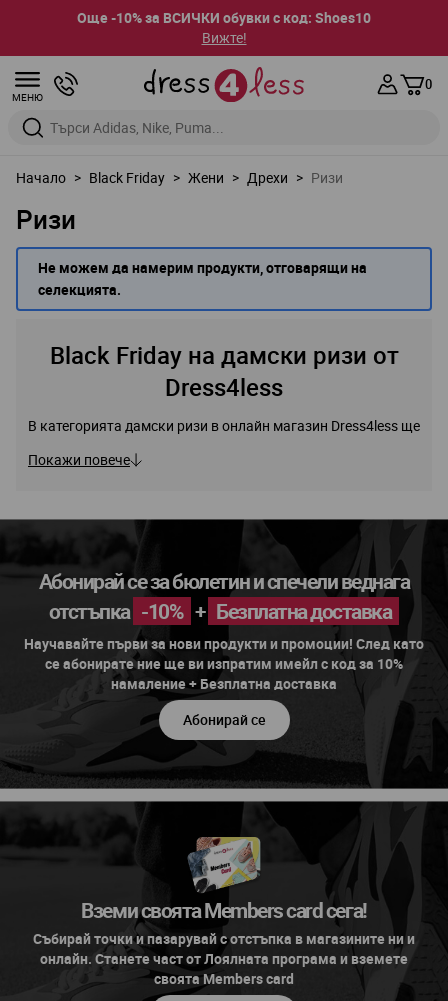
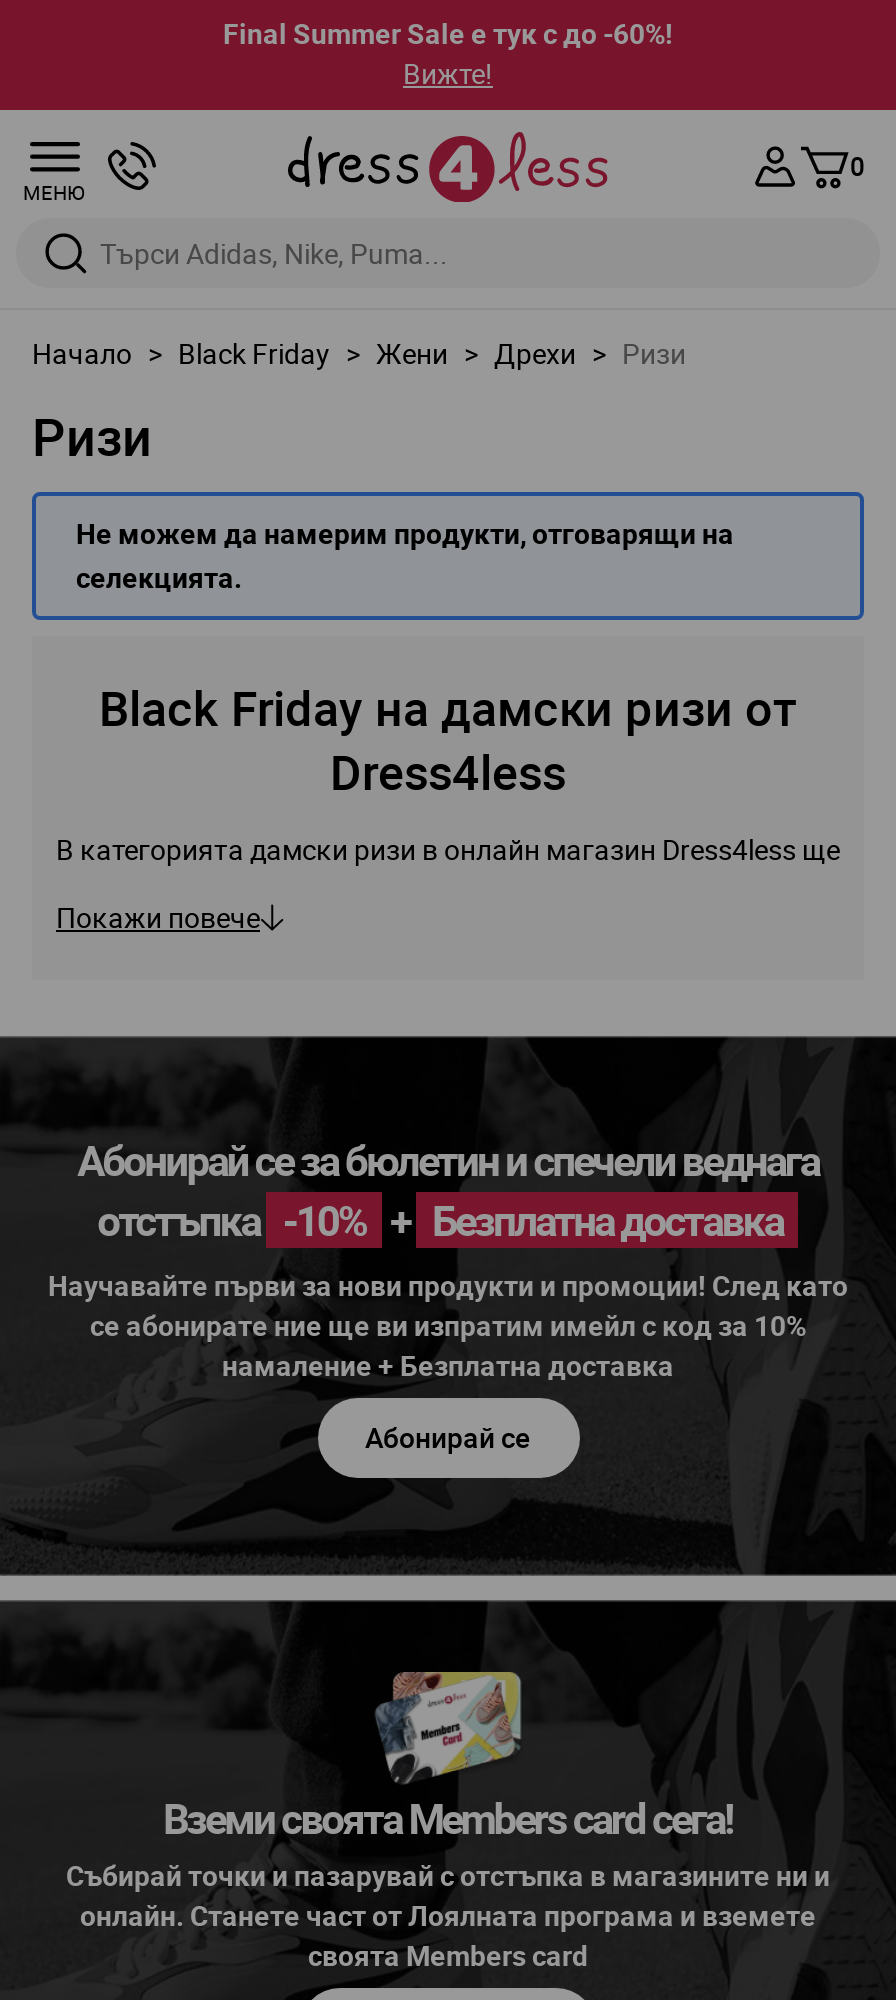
- Още -10% за ВСИЧКИ обувки с код: Shoes10
+ Final Summer Sale е тук с до -60%!
